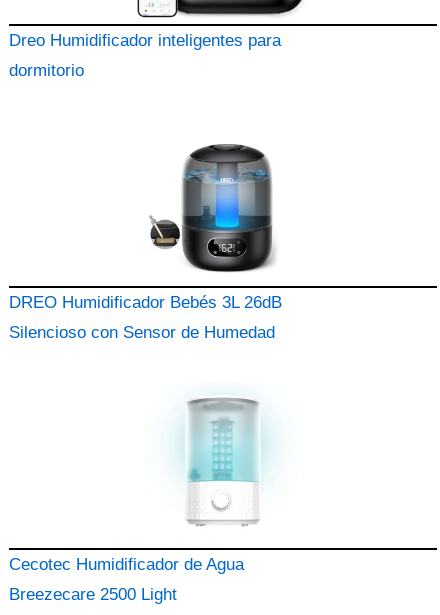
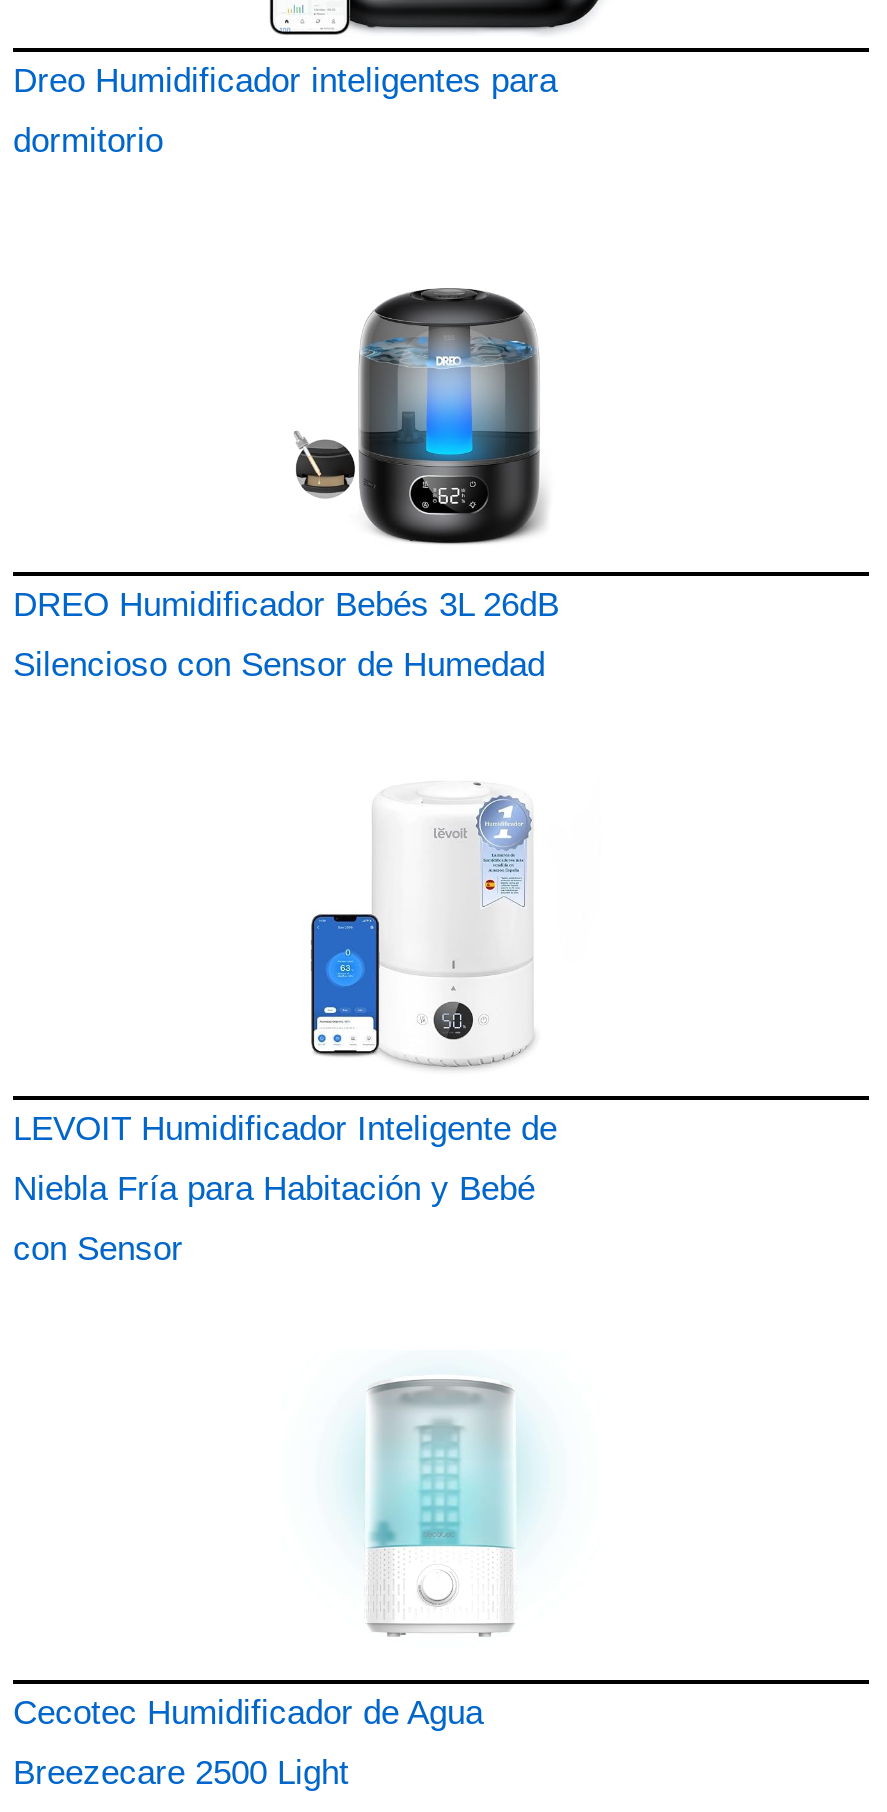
+ [image]
+ LEVOIT Humidificador Inteligente de
+ Niebla Fría para Habitación y Bebé
+ con Sensor
